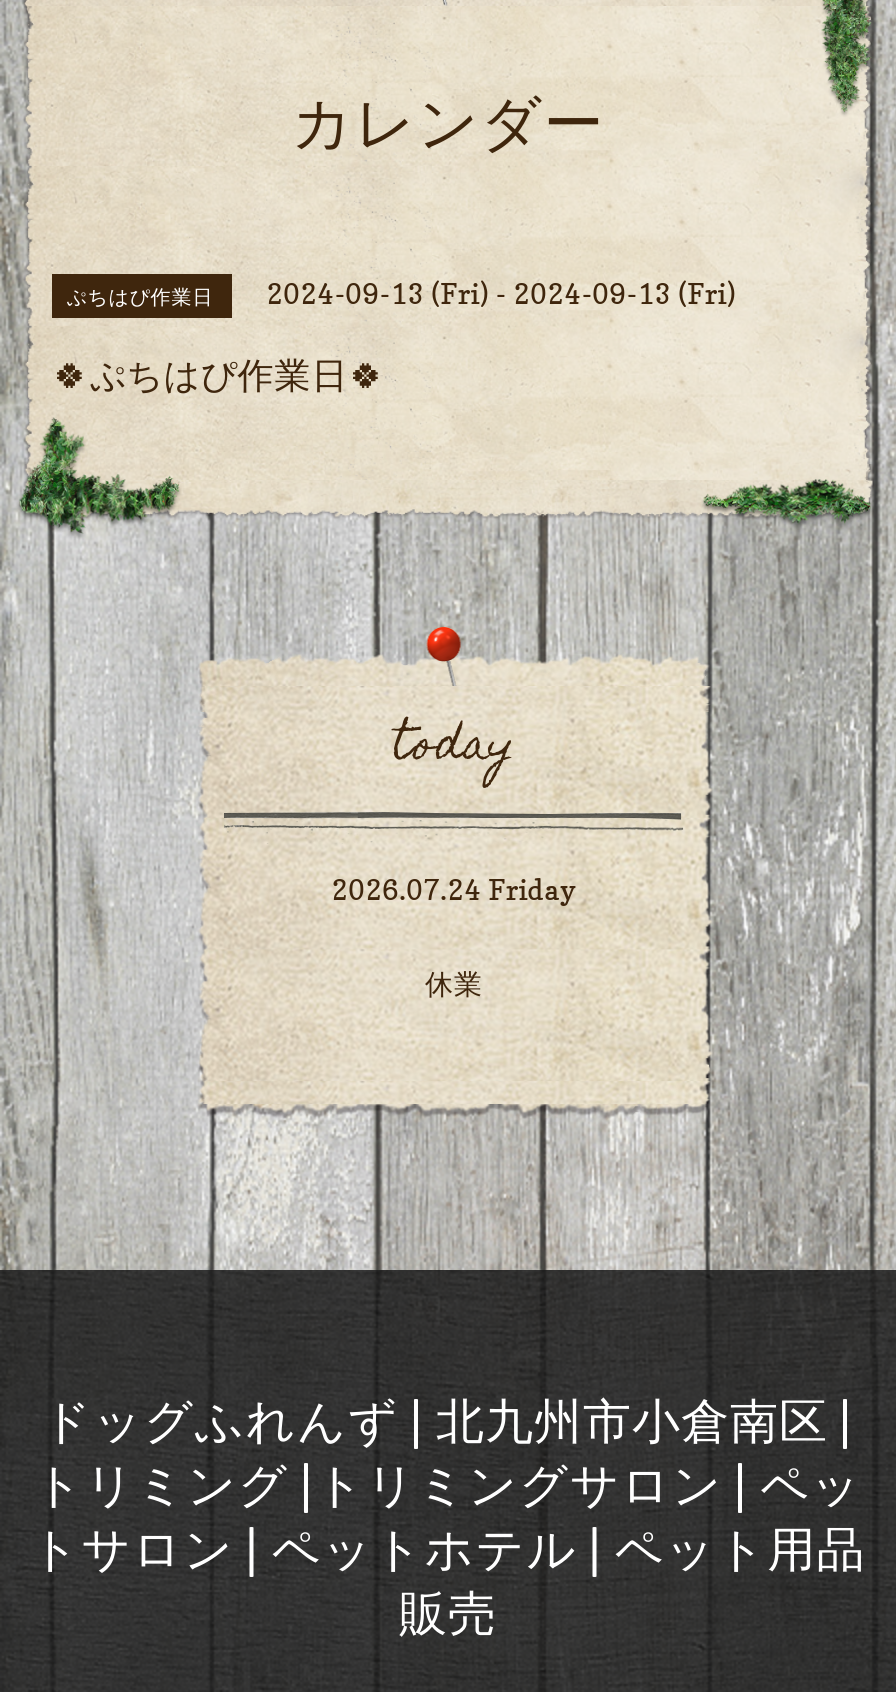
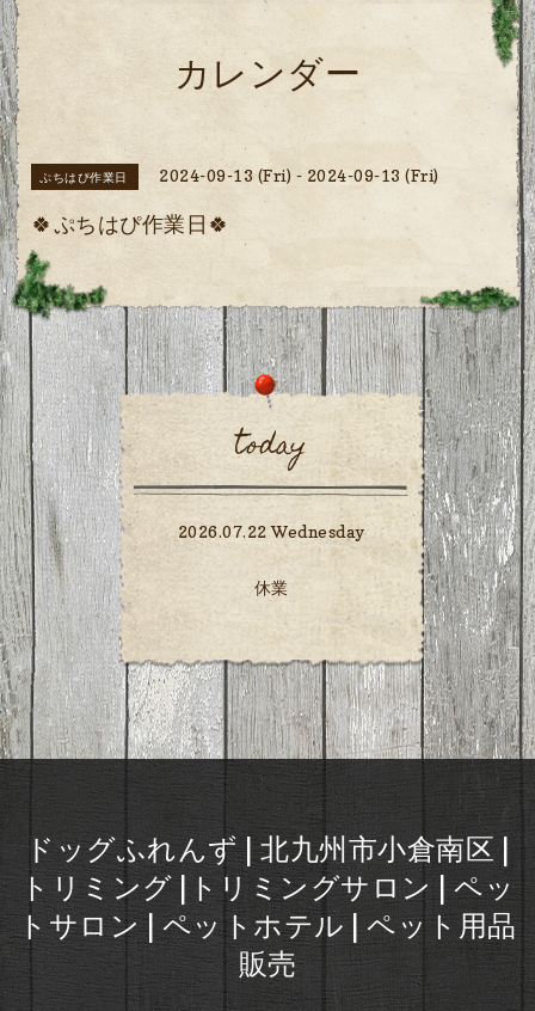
- 2026.07.24 Friday
+ 2026.07.22 Wednesday
